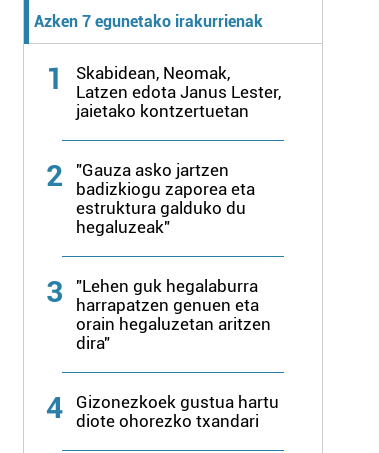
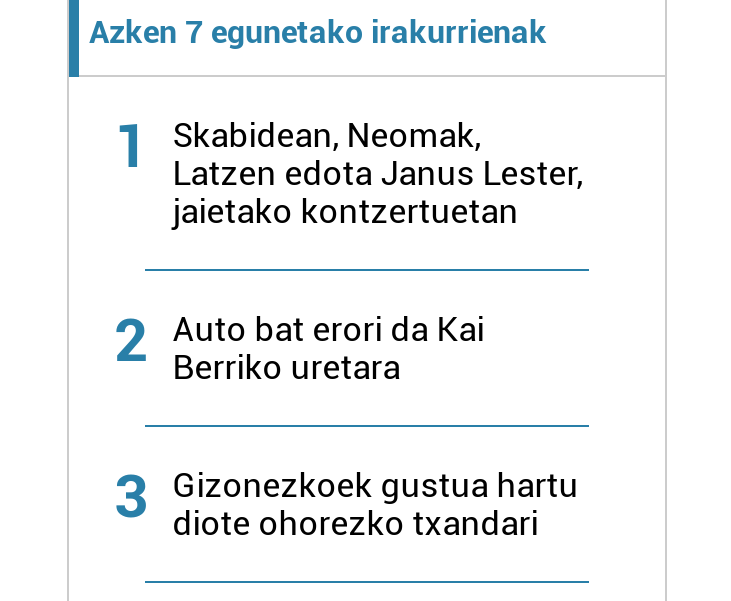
- "Gauza asko jartzen
- badizkiogu zaporea eta
- estruktura galduko du
- hegaluzeak"
+ Auto bat erori da Kai
+ Berriko uretara

- "Lehen guk hegalaburra
- harrapatzen genuen eta
- orain hegaluzetan aritzen
- dira"
- 4
